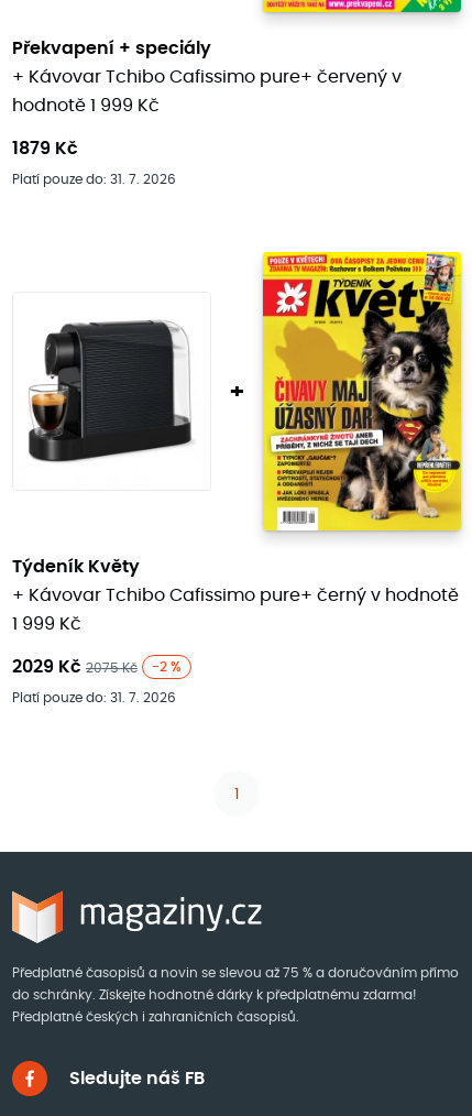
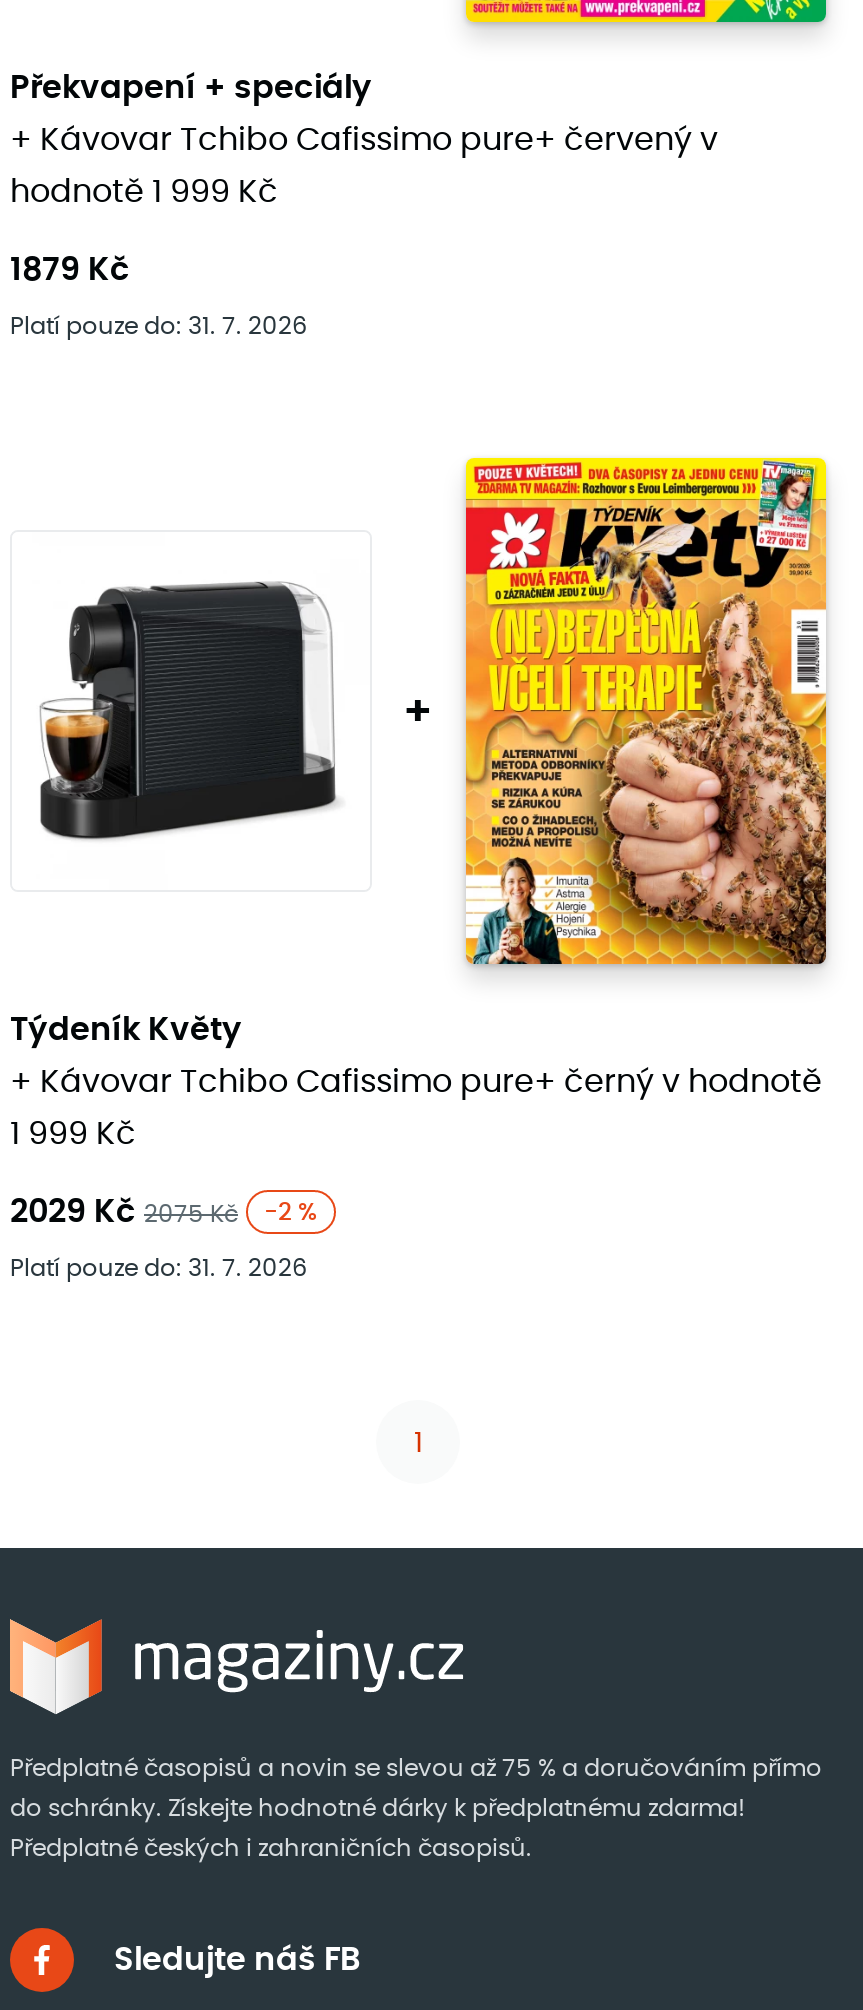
- [image]
+ [image]
